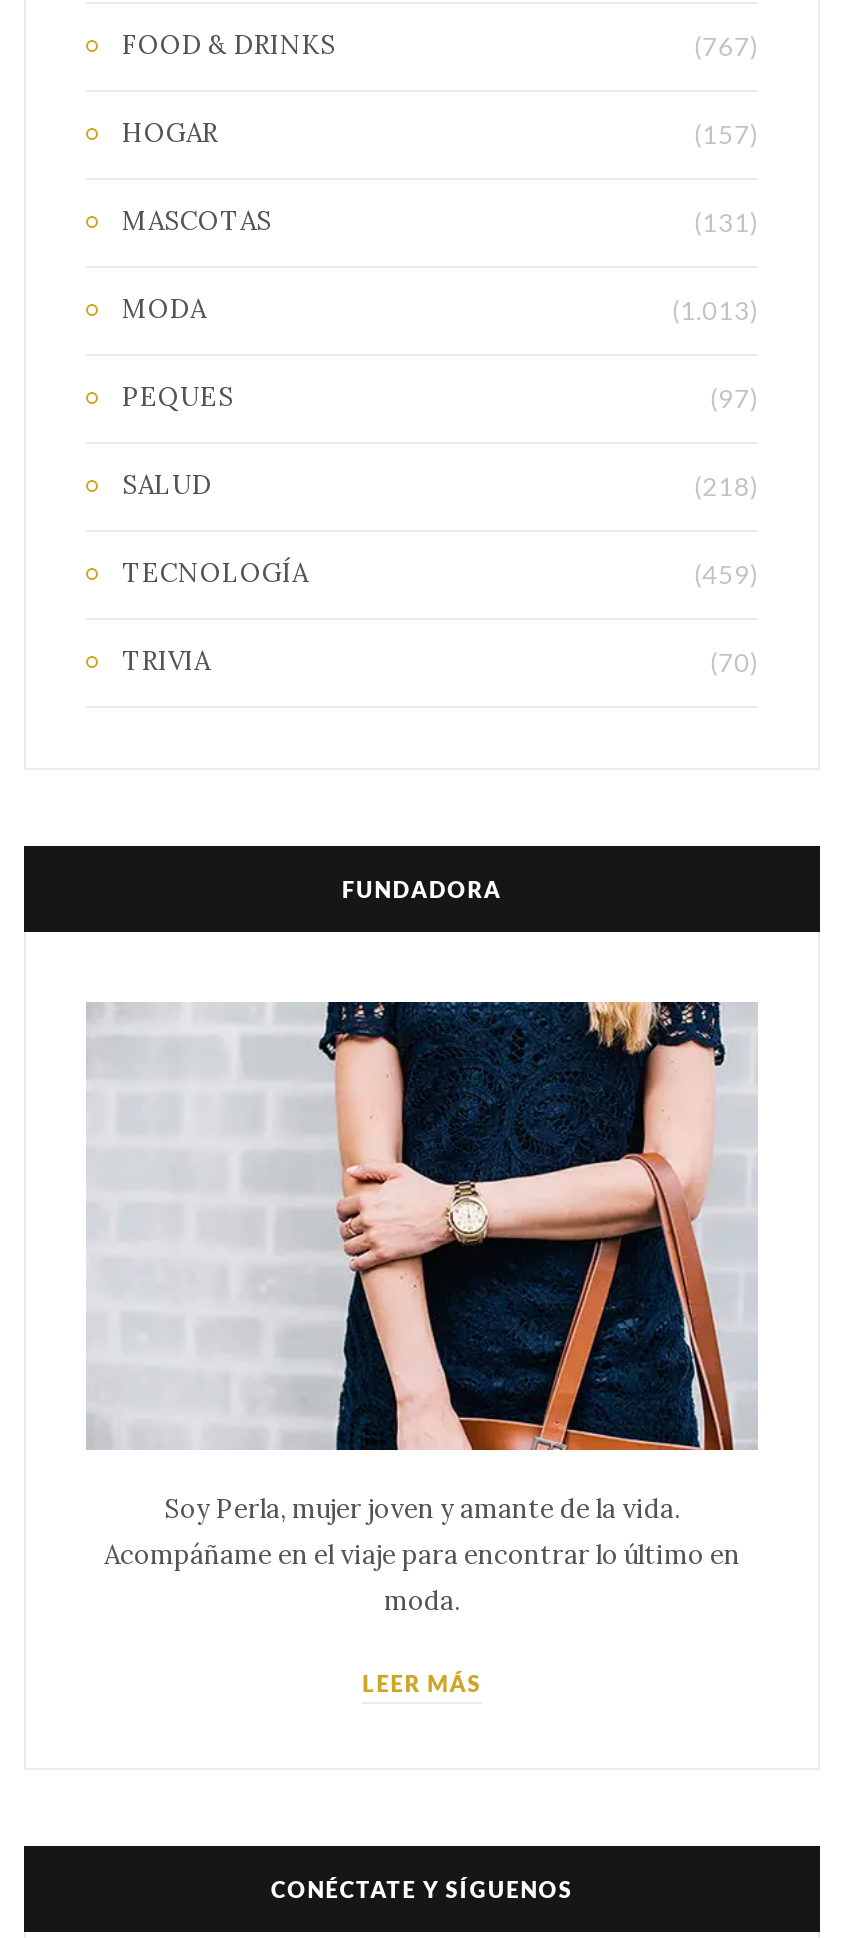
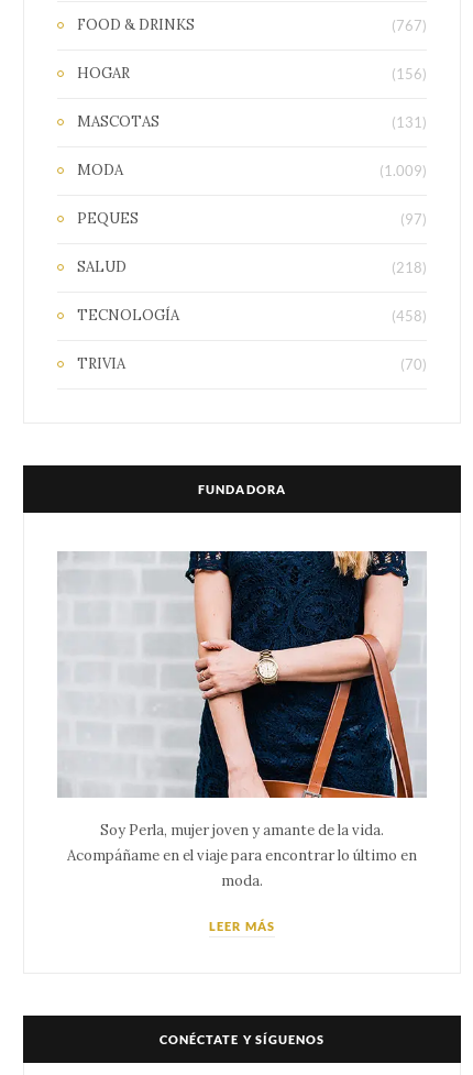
- (157)
+ (156)

- (1.013)
+ (1.009)

- (459)
+ (458)
